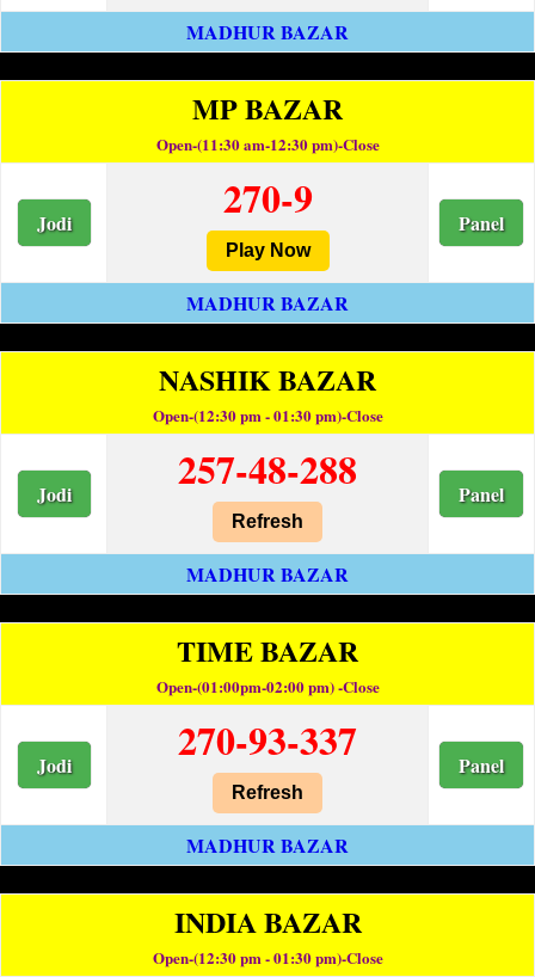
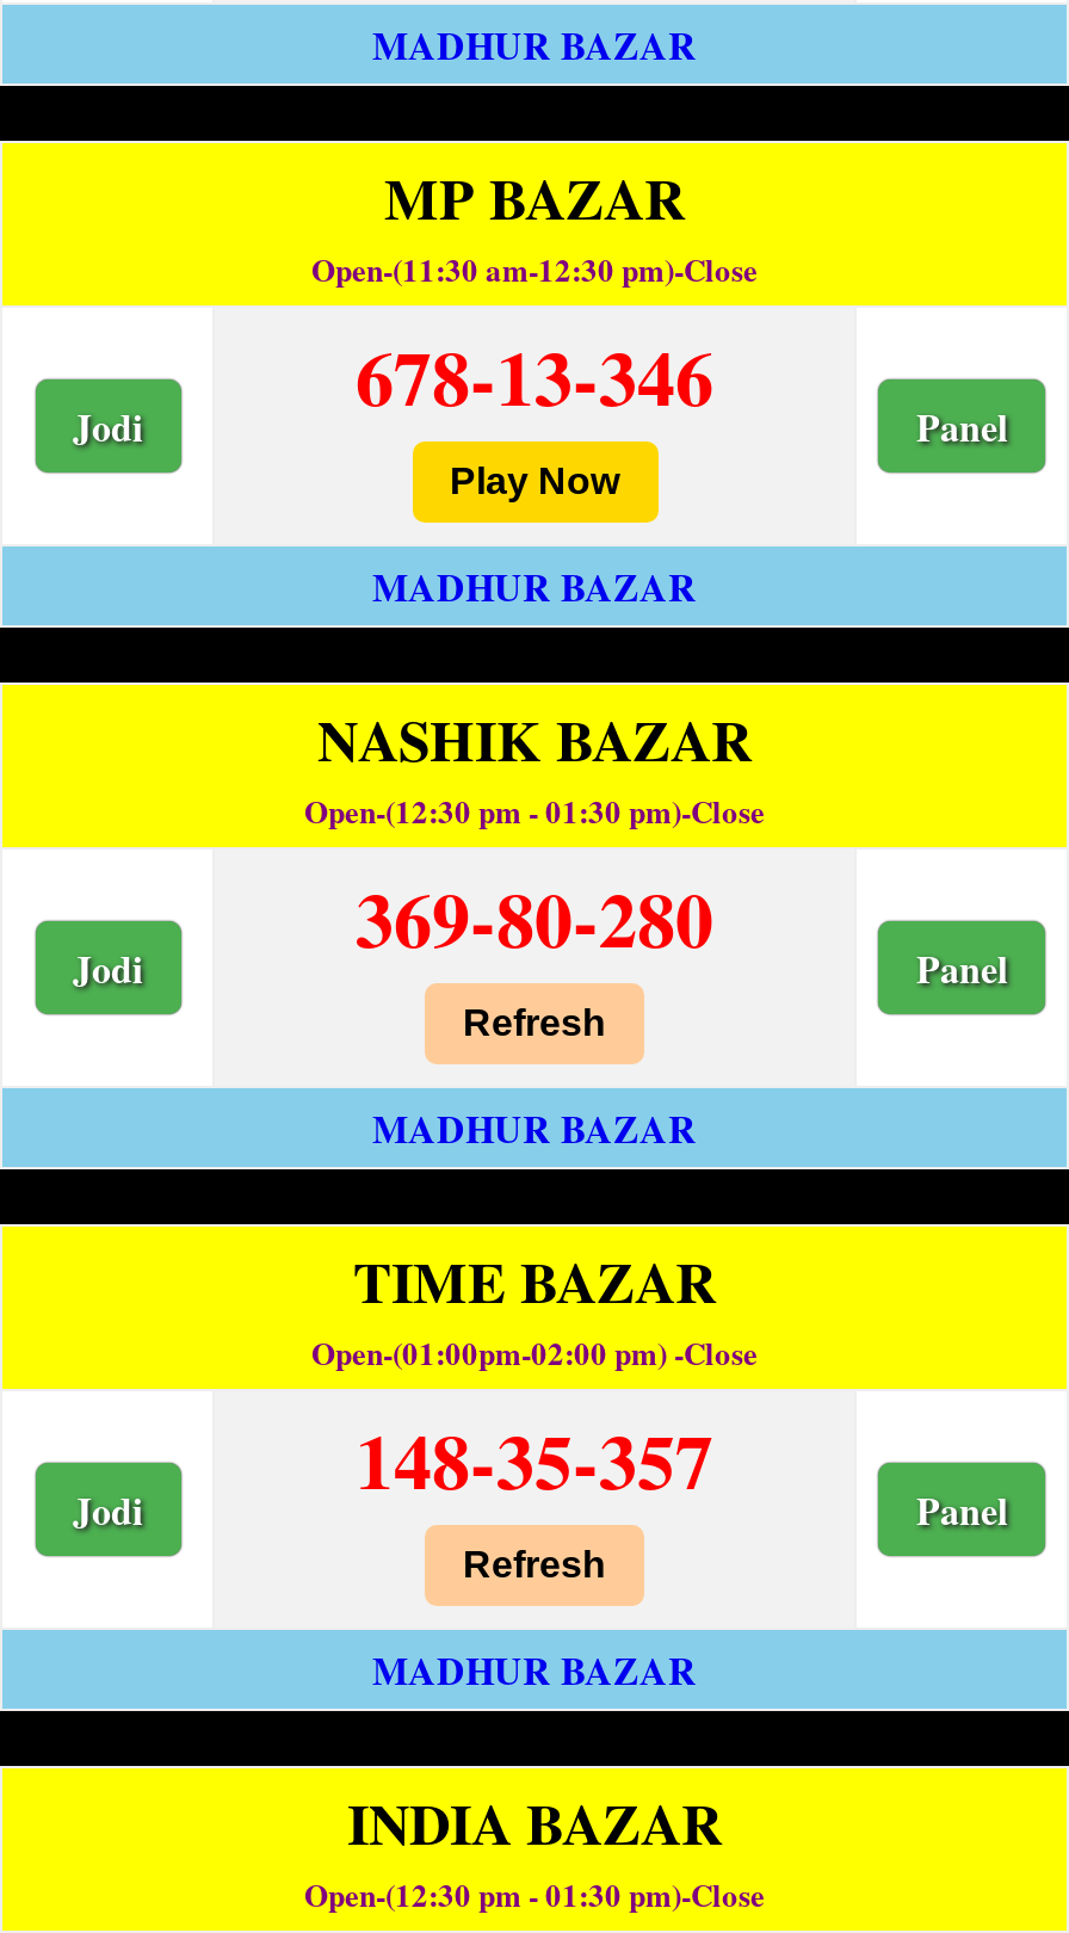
- 270-9
+ 678-13-346

- 257-48-288
+ 369-80-280

- 270-93-337
+ 148-35-357
